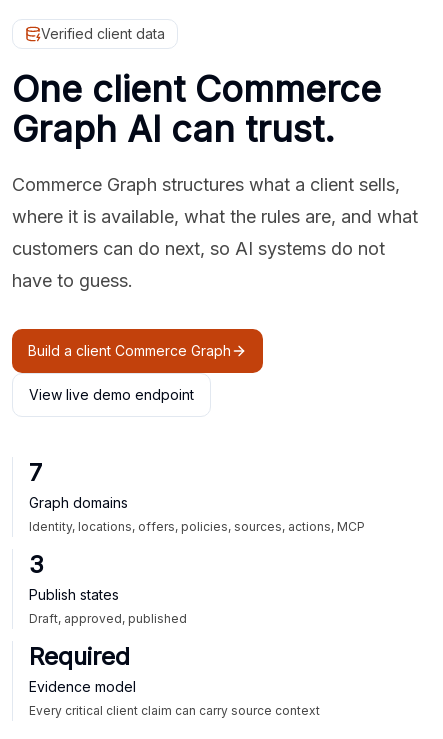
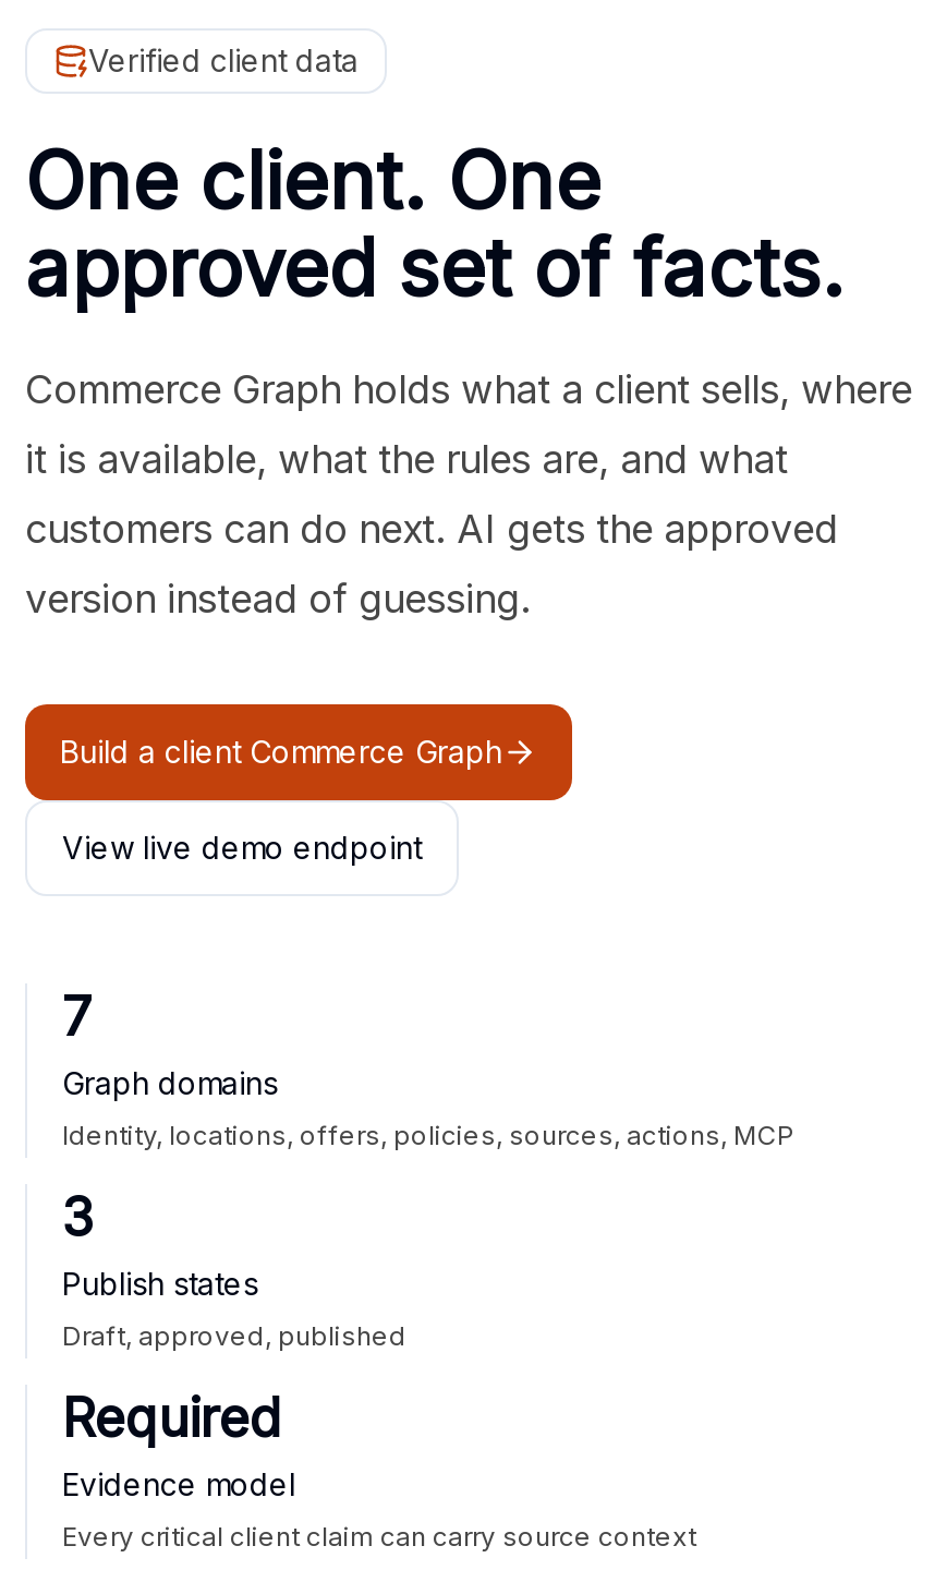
- One client Commerce
- Graph AI can trust.
+ One client. One
+ approved set of facts.

- Commerce Graph structures what a client sells,
+ Commerce Graph holds what a client sells, where

- where it is available, what the rules are, and what
+ it is available, what the rules are, and what

- customers can do next, so AI systems do not
+ customers can do next. AI gets the approved

- have to guess.
+ version instead of guessing.
